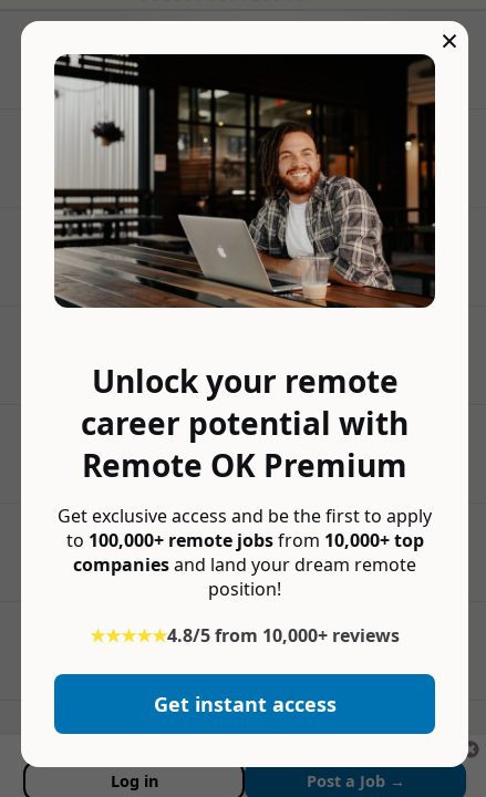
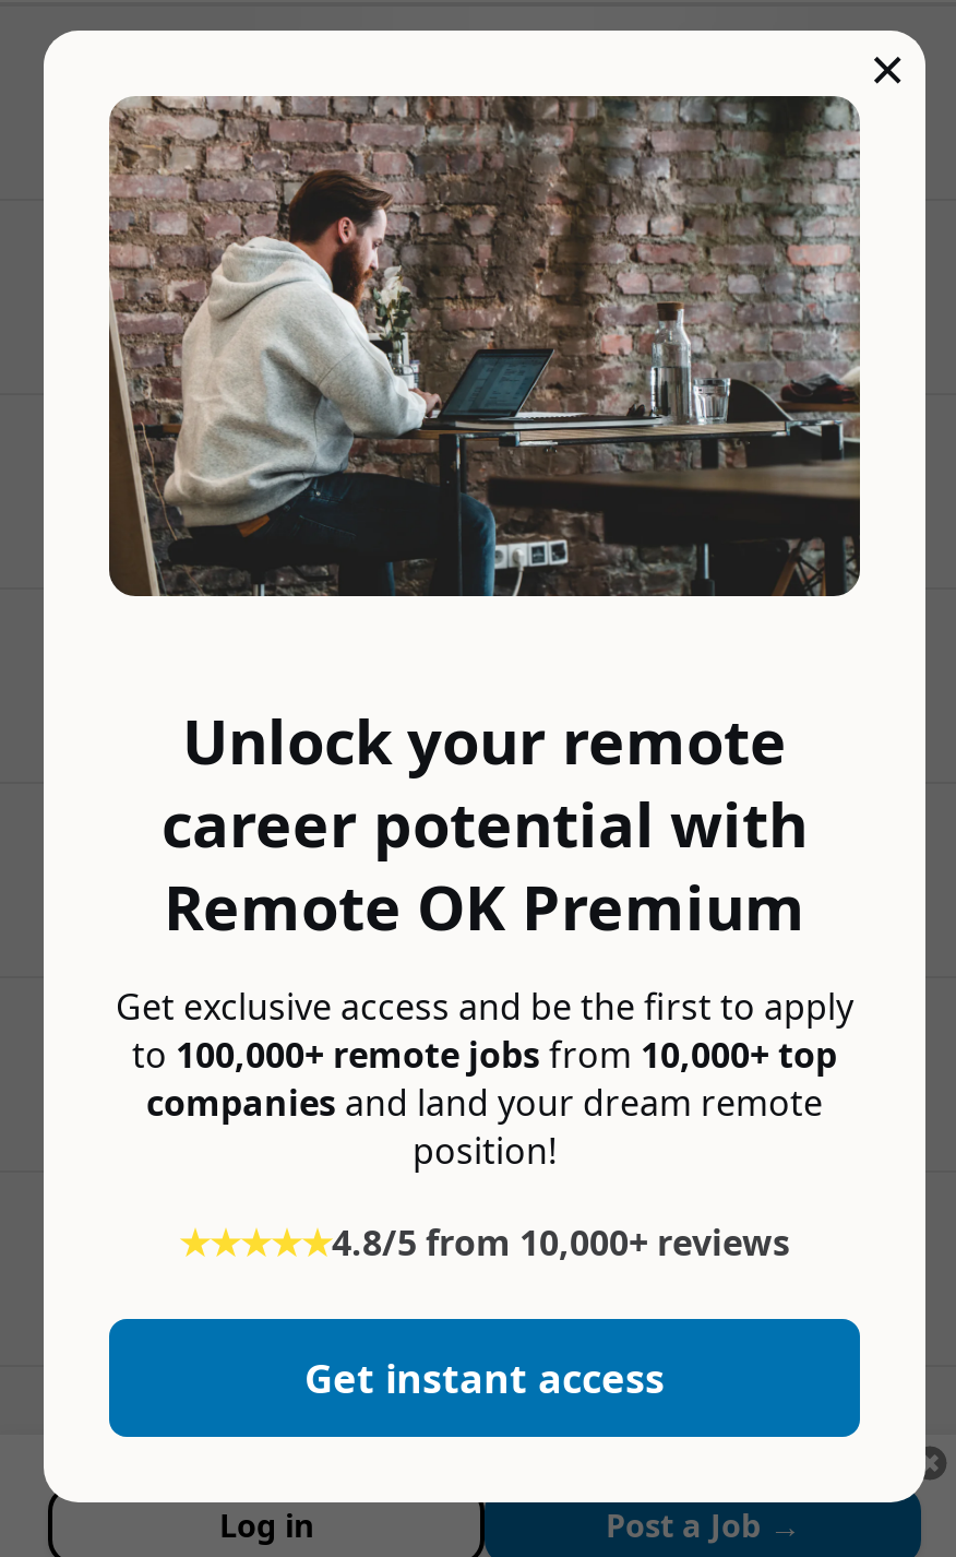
- [image]
+ [image]
